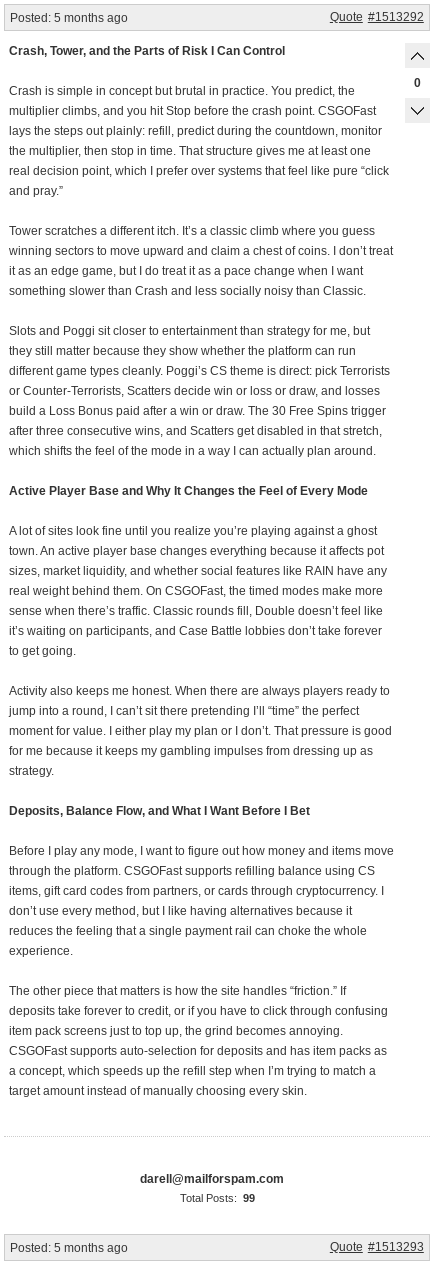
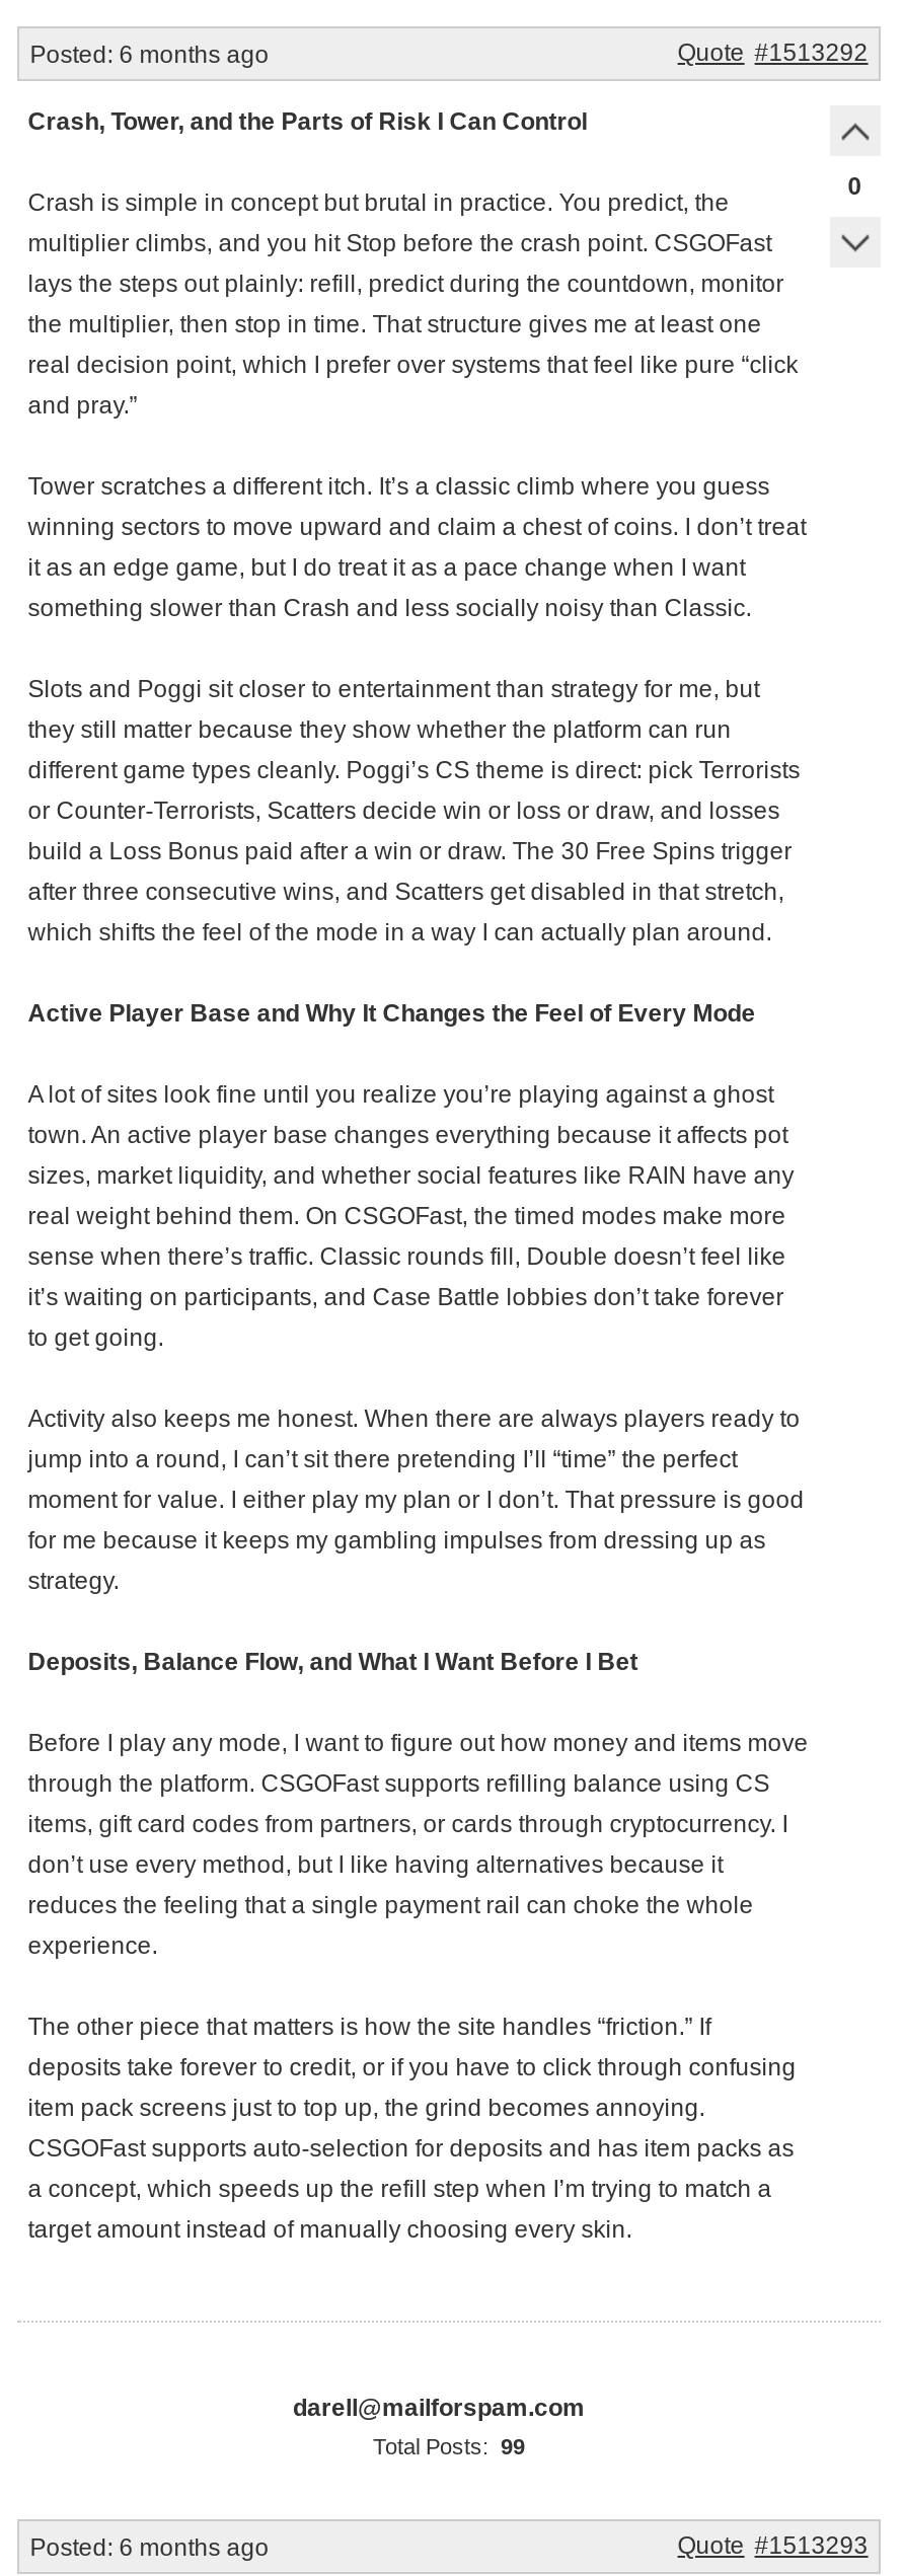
- Posted: 5 months ago
+ Posted: 6 months ago

- Posted: 5 months ago
+ Posted: 6 months ago
